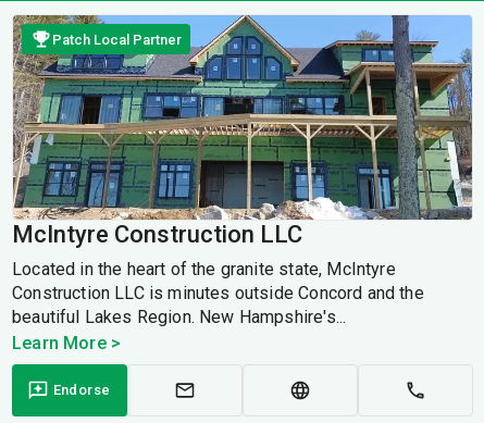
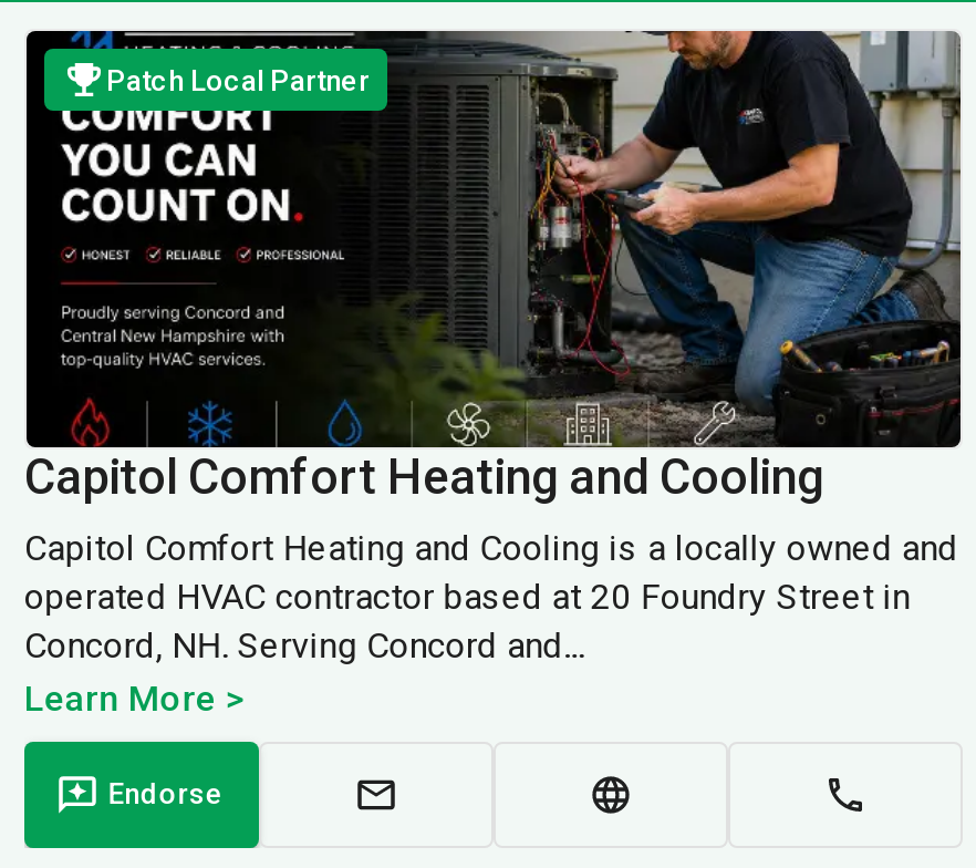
- [image]
- McIntyre Construction LLC
- Located in the heart of the granite state, McIntyre
- Construction LLC is minutes outside Concord and the
- beautiful Lakes Region. New Hampshire's...
+ [image]
+ Capitol Comfort Heating and Cooling
+ Capitol Comfort Heating and Cooling is a locally owned and
+ operated HVAC contractor based at 20 Foundry Street in
+ Concord, NH. Serving Concord and...
